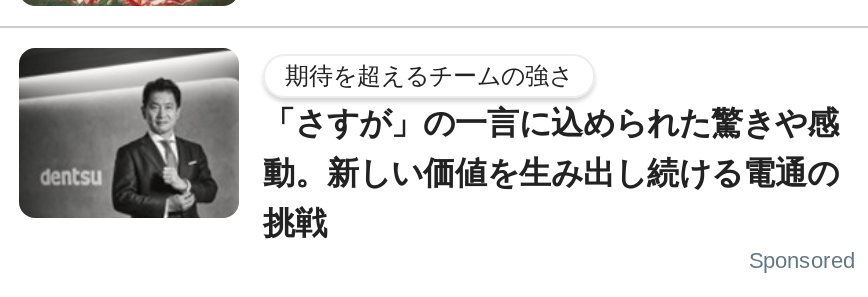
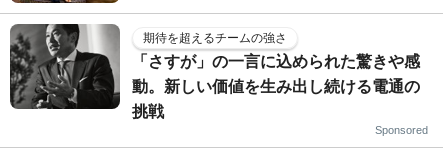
- [image]
+ [image]
